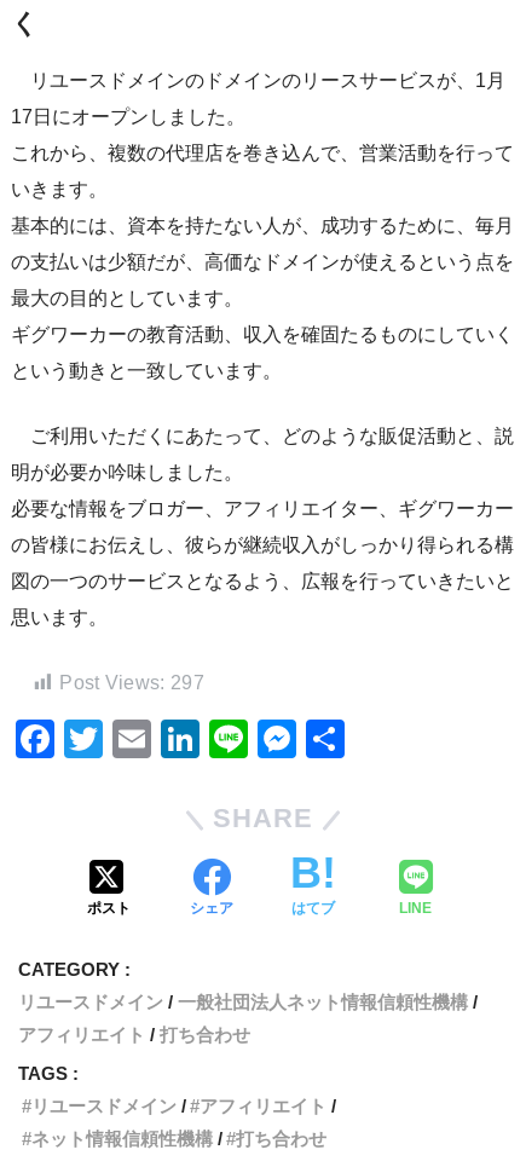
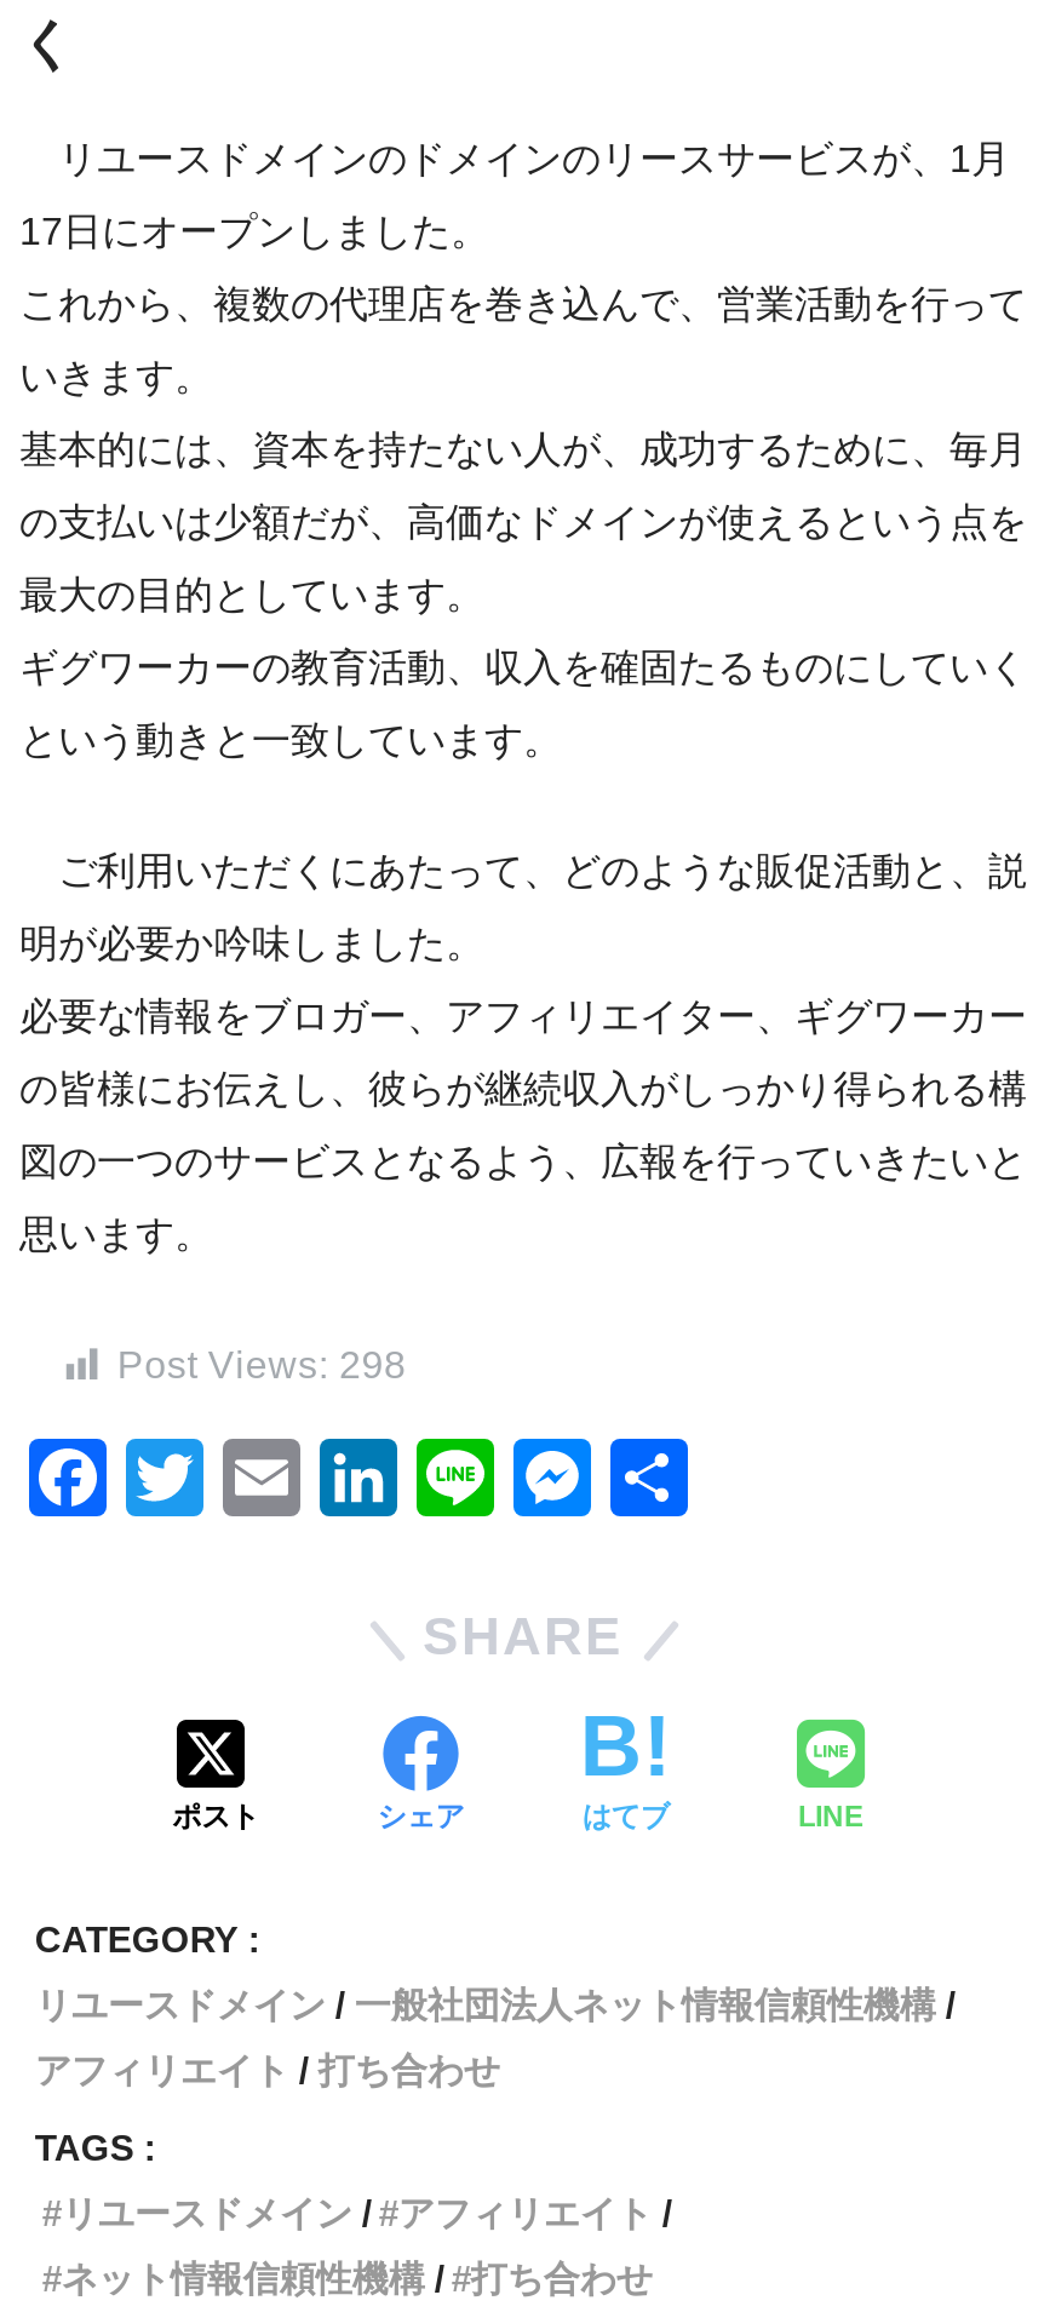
- Post Views: 297
+ Post Views: 298
